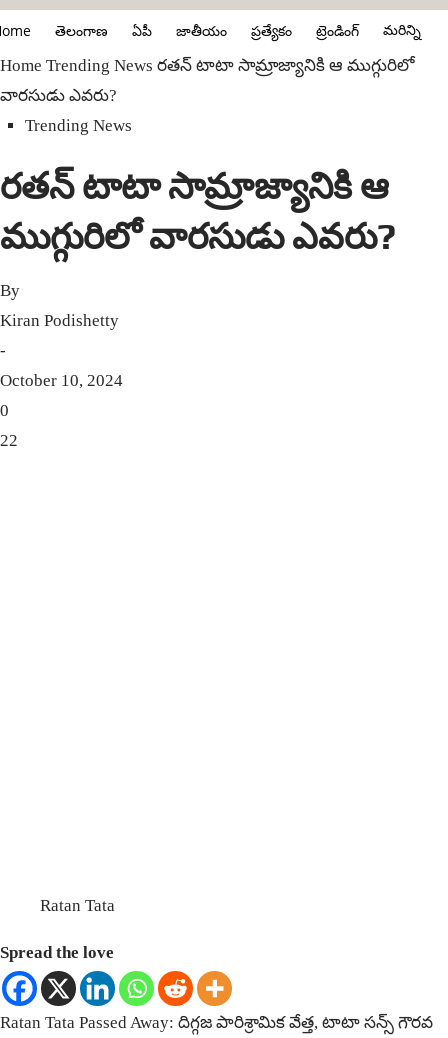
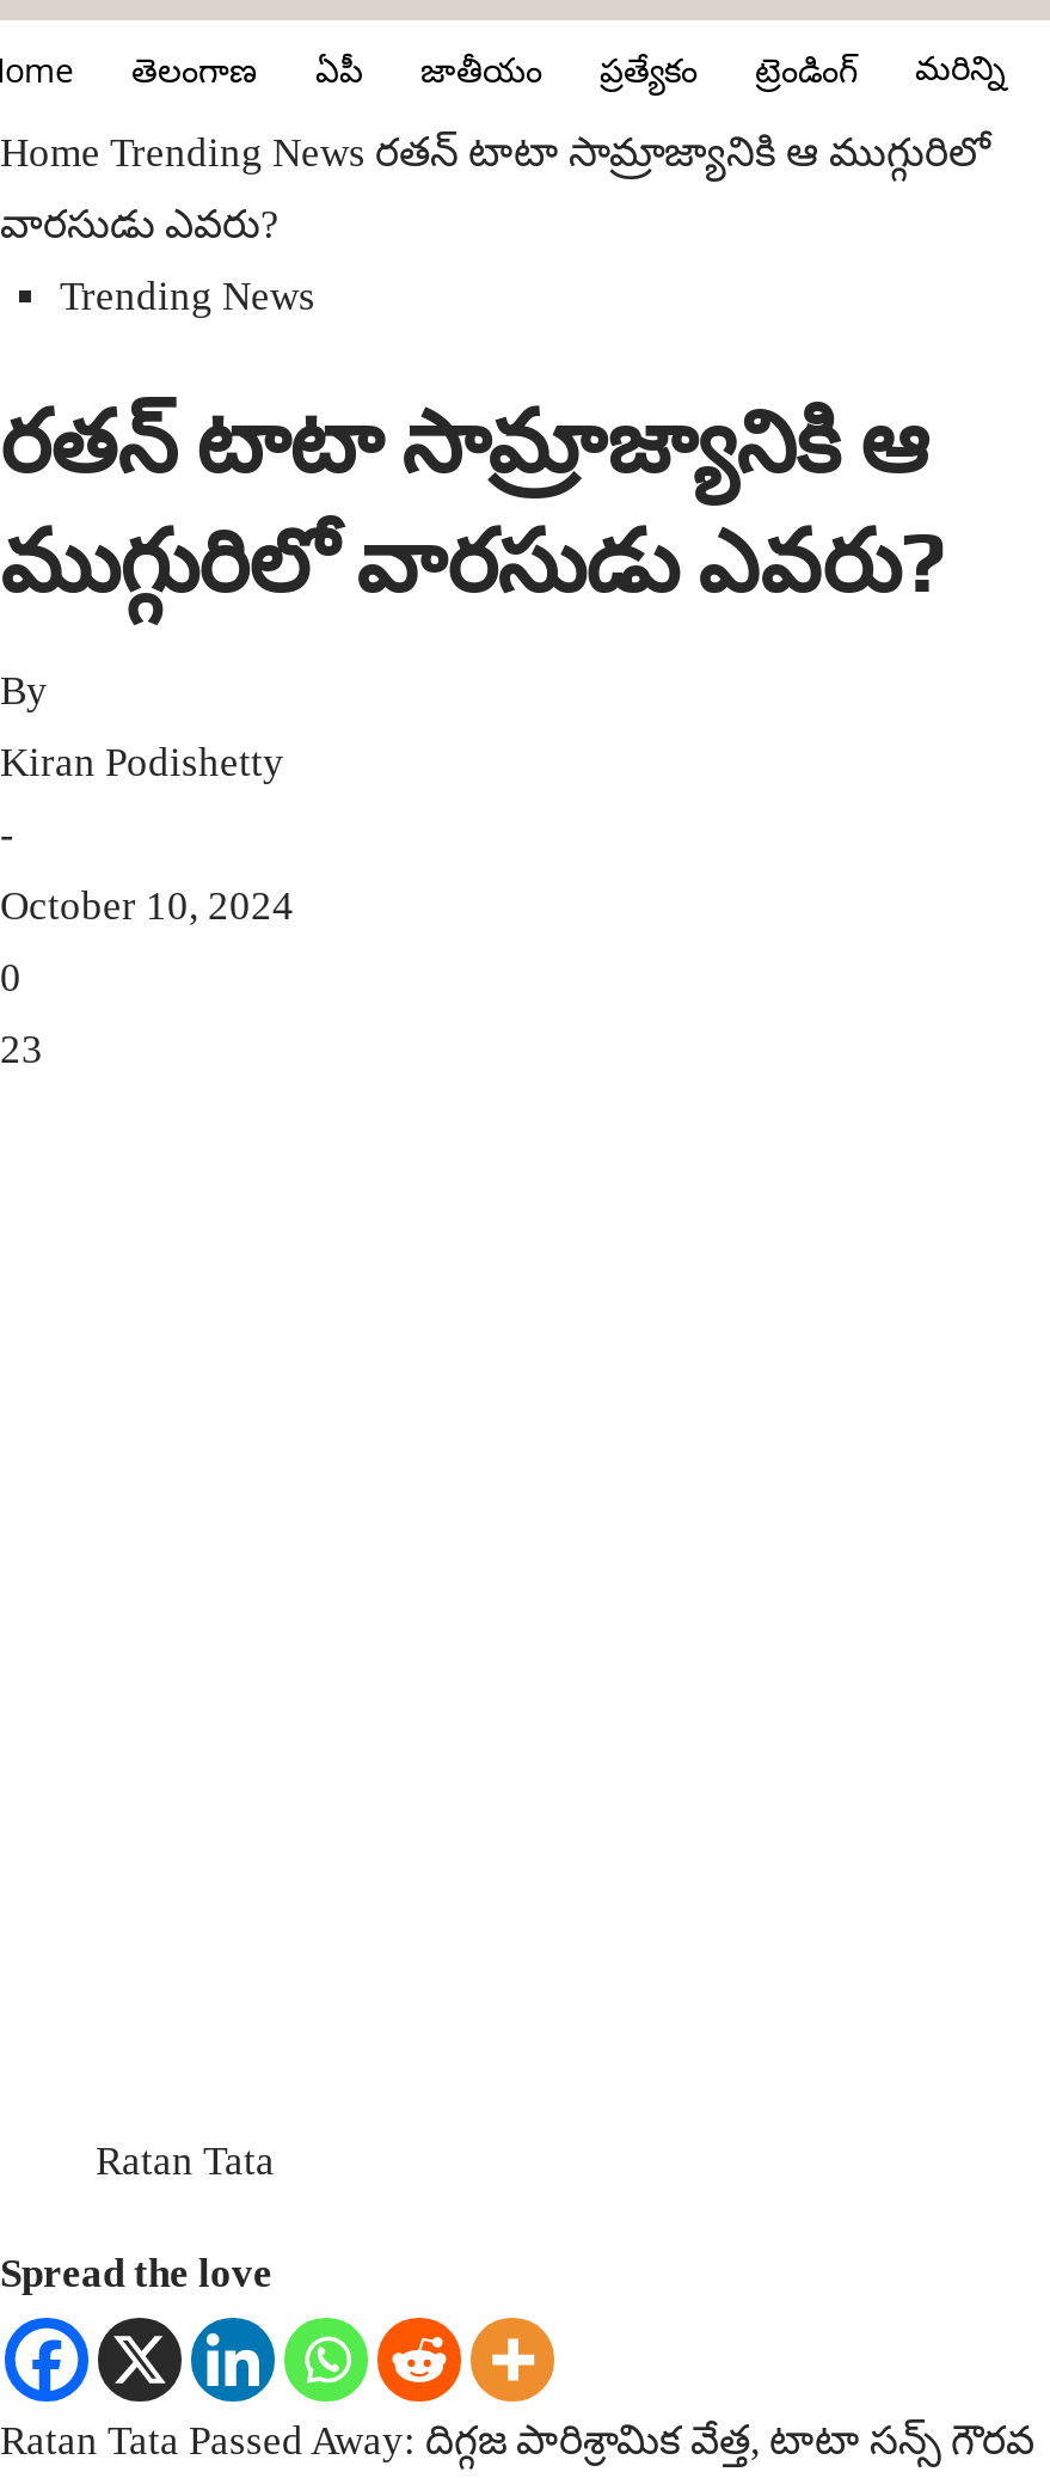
- 22
+ 23
